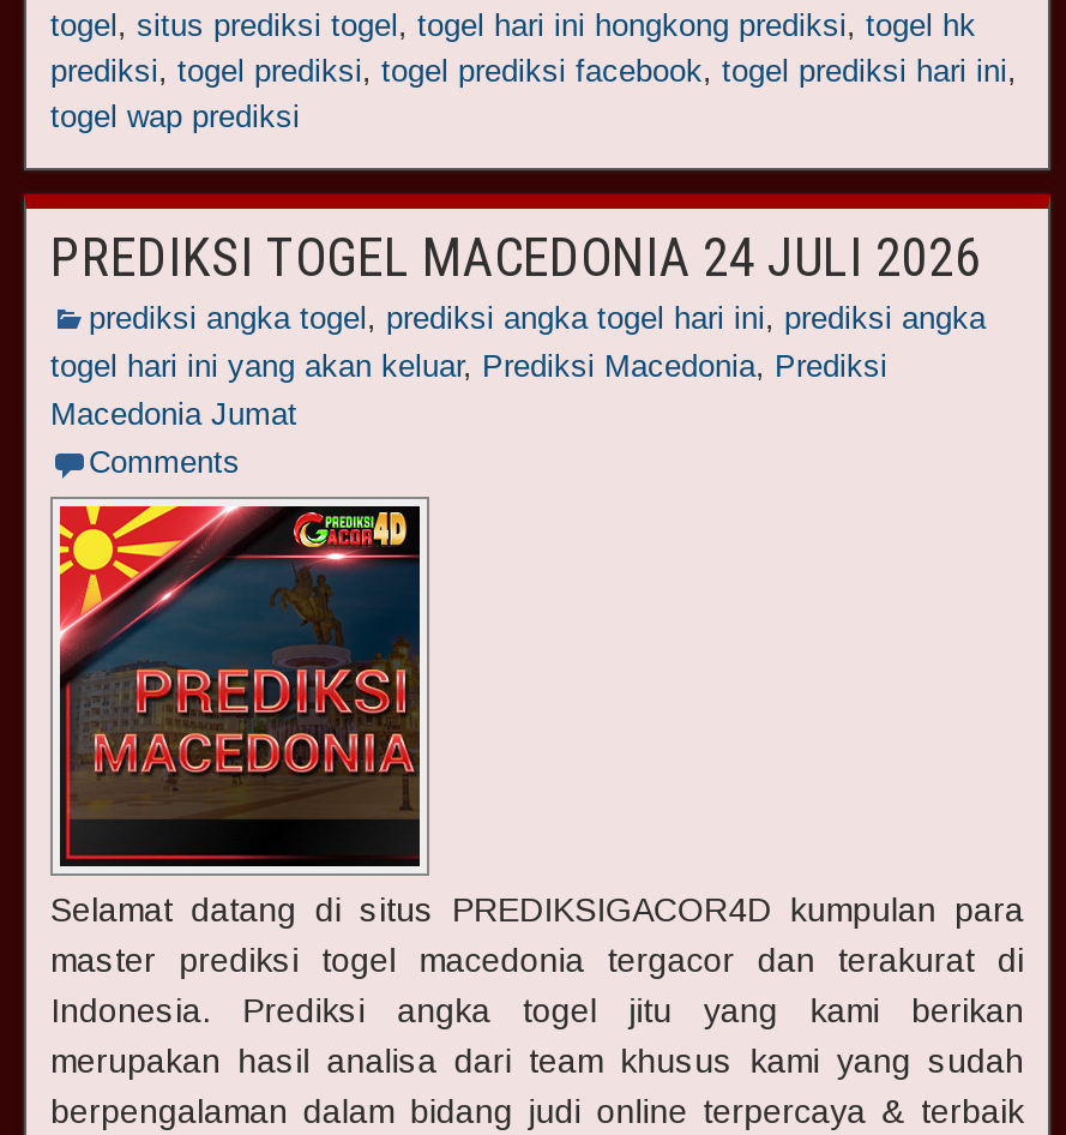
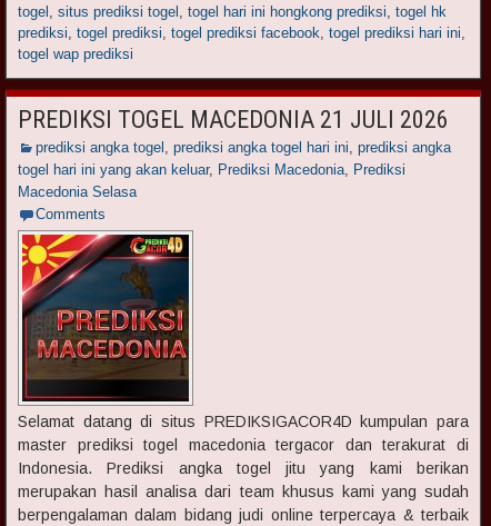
- PREDIKSI TOGEL MACEDONIA 24 JULI 2026
+ PREDIKSI TOGEL MACEDONIA 21 JULI 2026

- Macedonia Jumat
+ Macedonia Selasa
